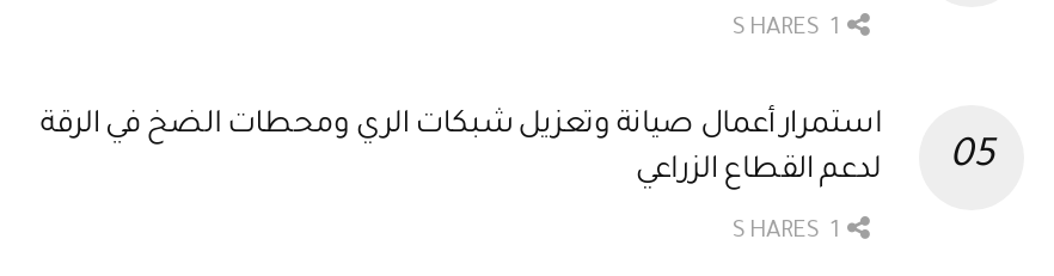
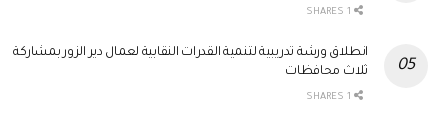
- استمرار أعمال صيانة وتعزيل شبكات الري ومحطات الضخ في الرقة
- لدعم القطاع الزراعي
+ انطلاق ورشة تدريبية لتنمية القدرات النقابية لعمال دير الزور بمشاركة
+ ثلاث محافظات
